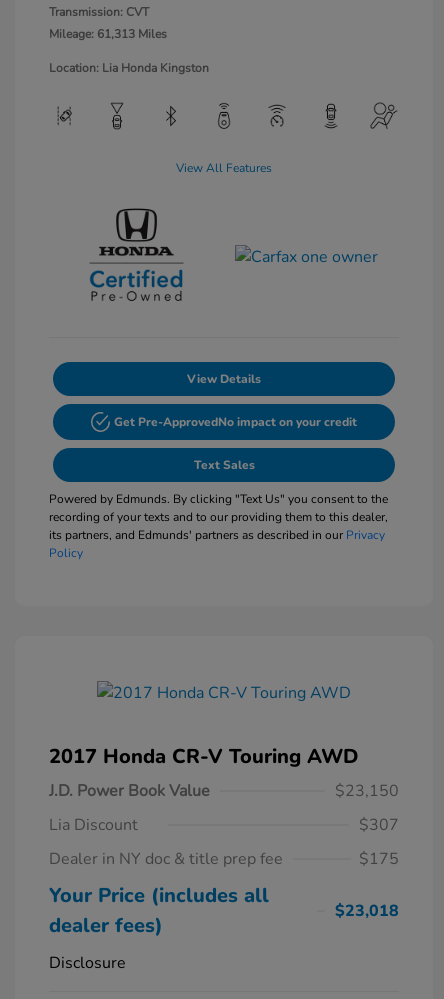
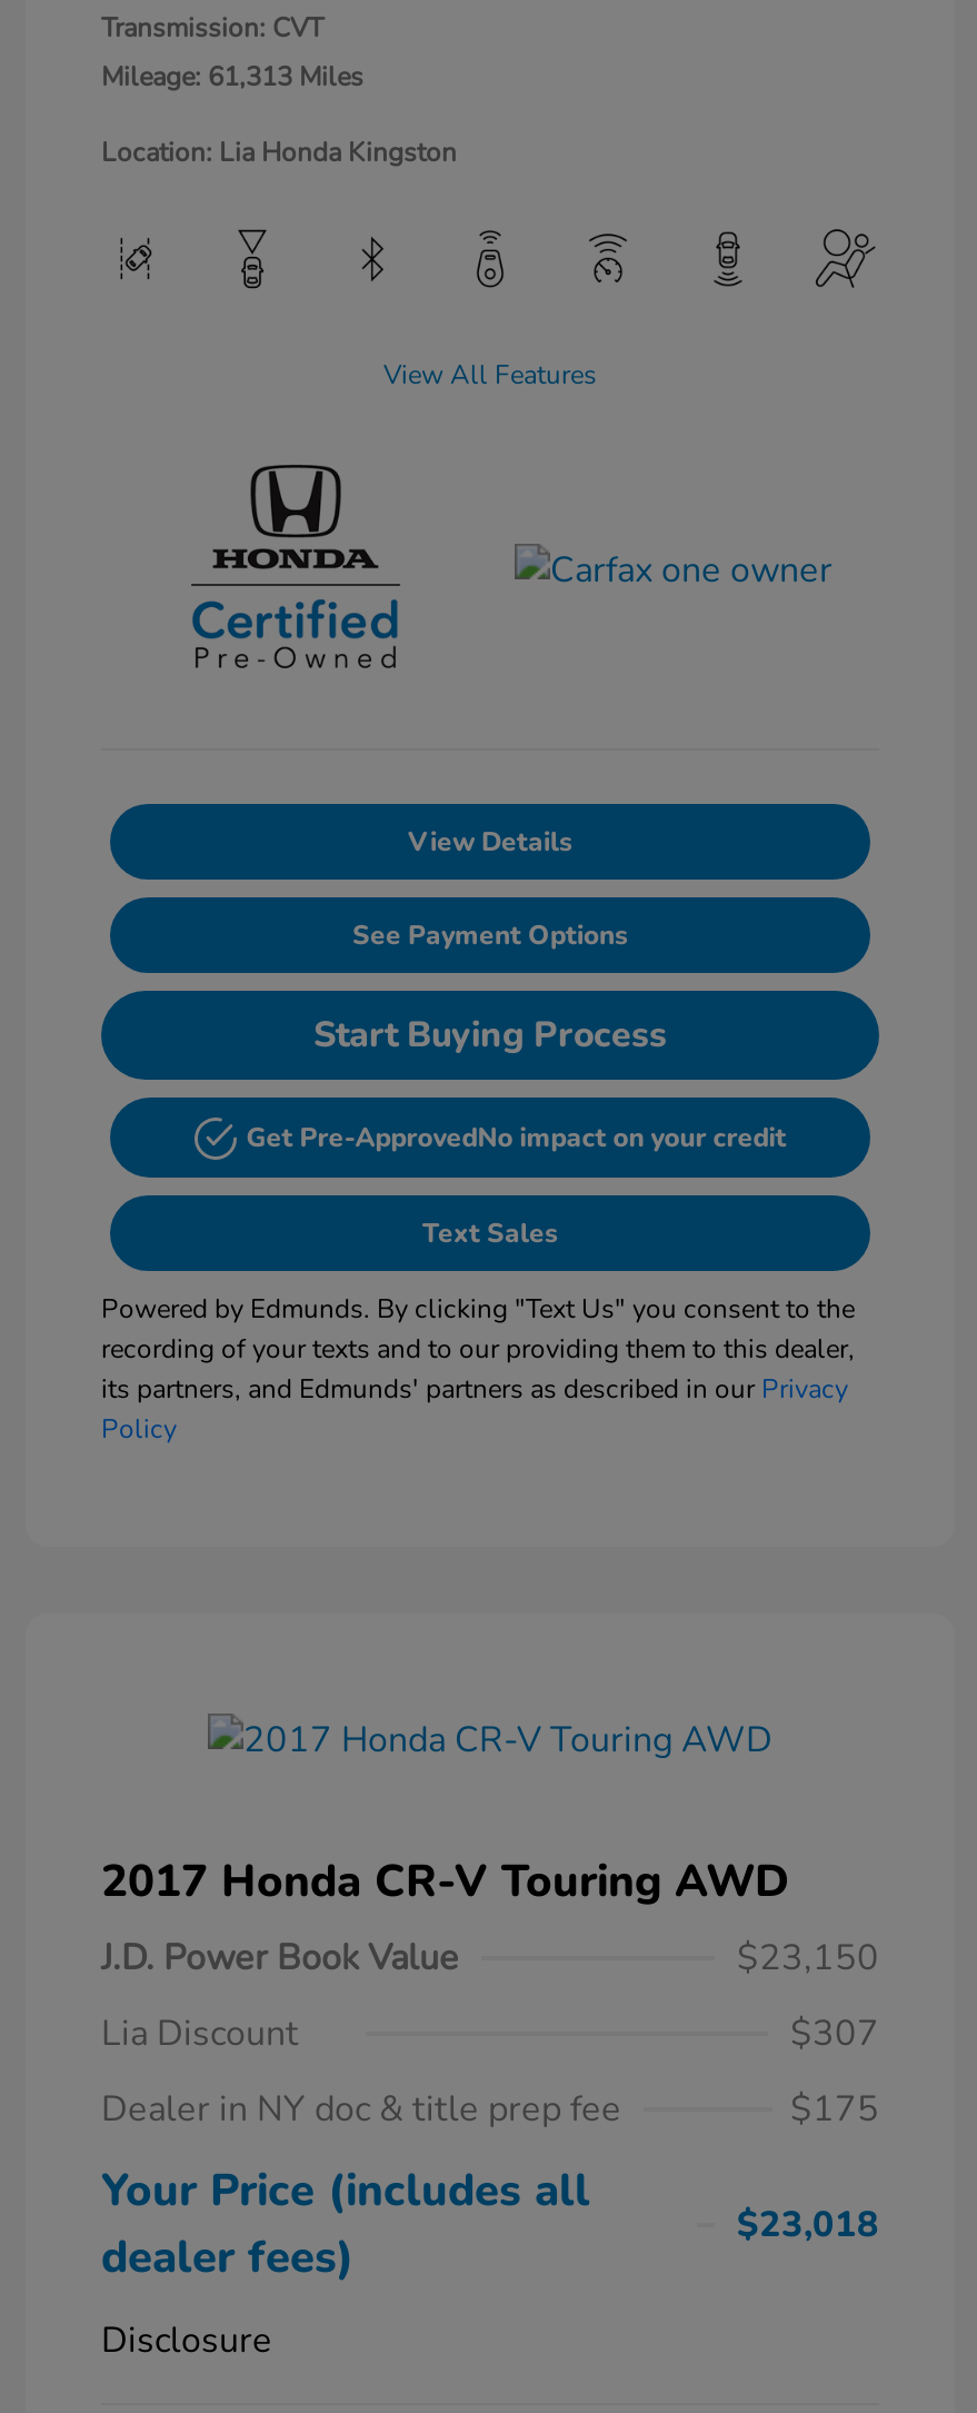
+ See Payment Options
+ Start Buying Process
